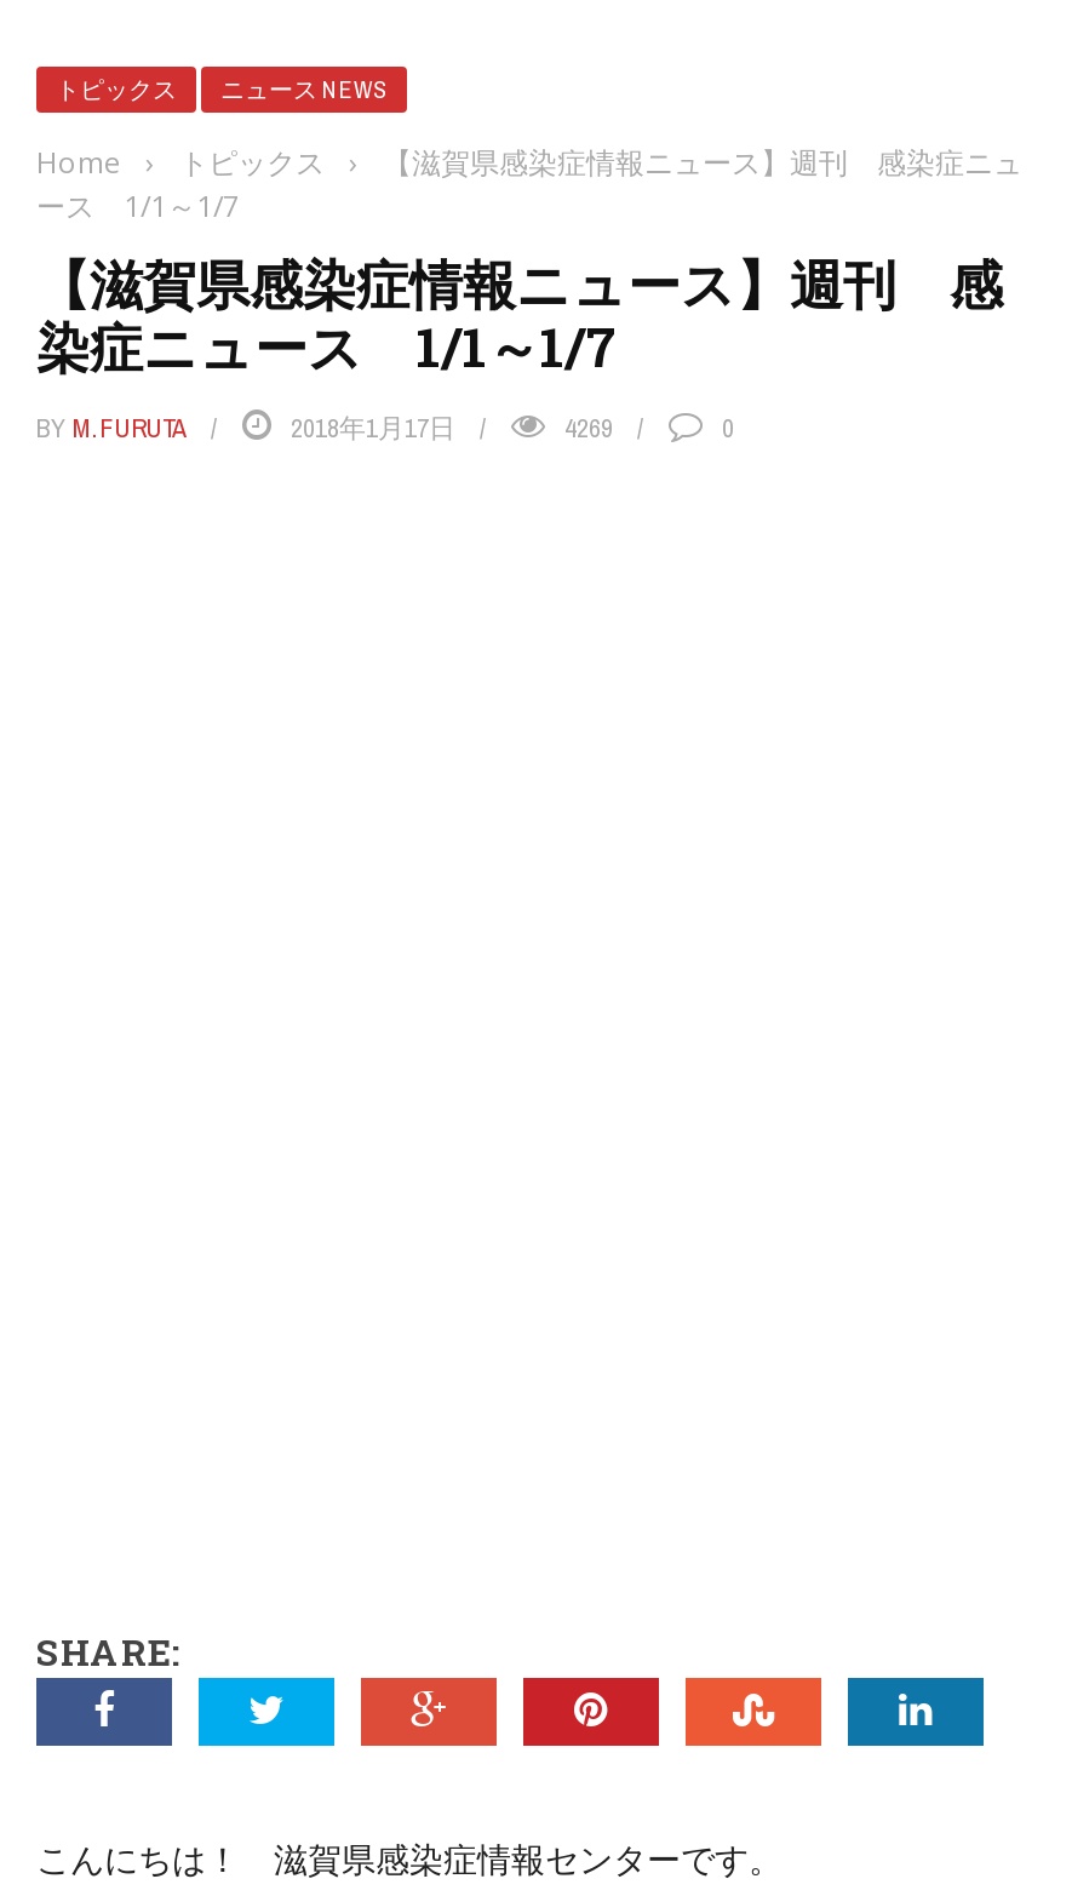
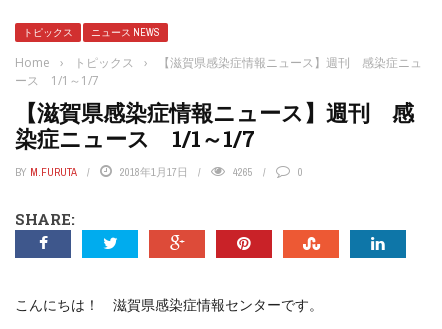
- 4269
+ 4265
